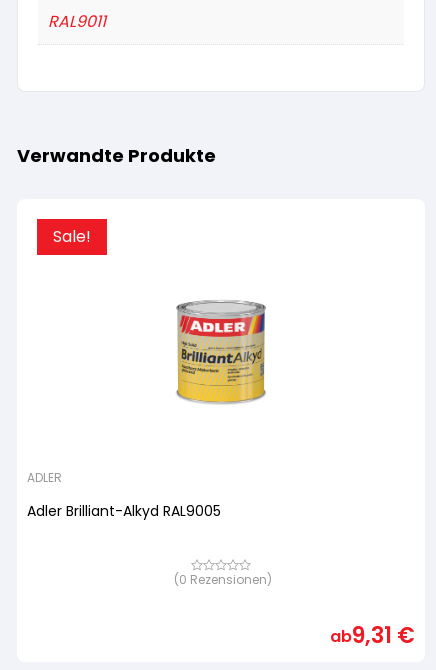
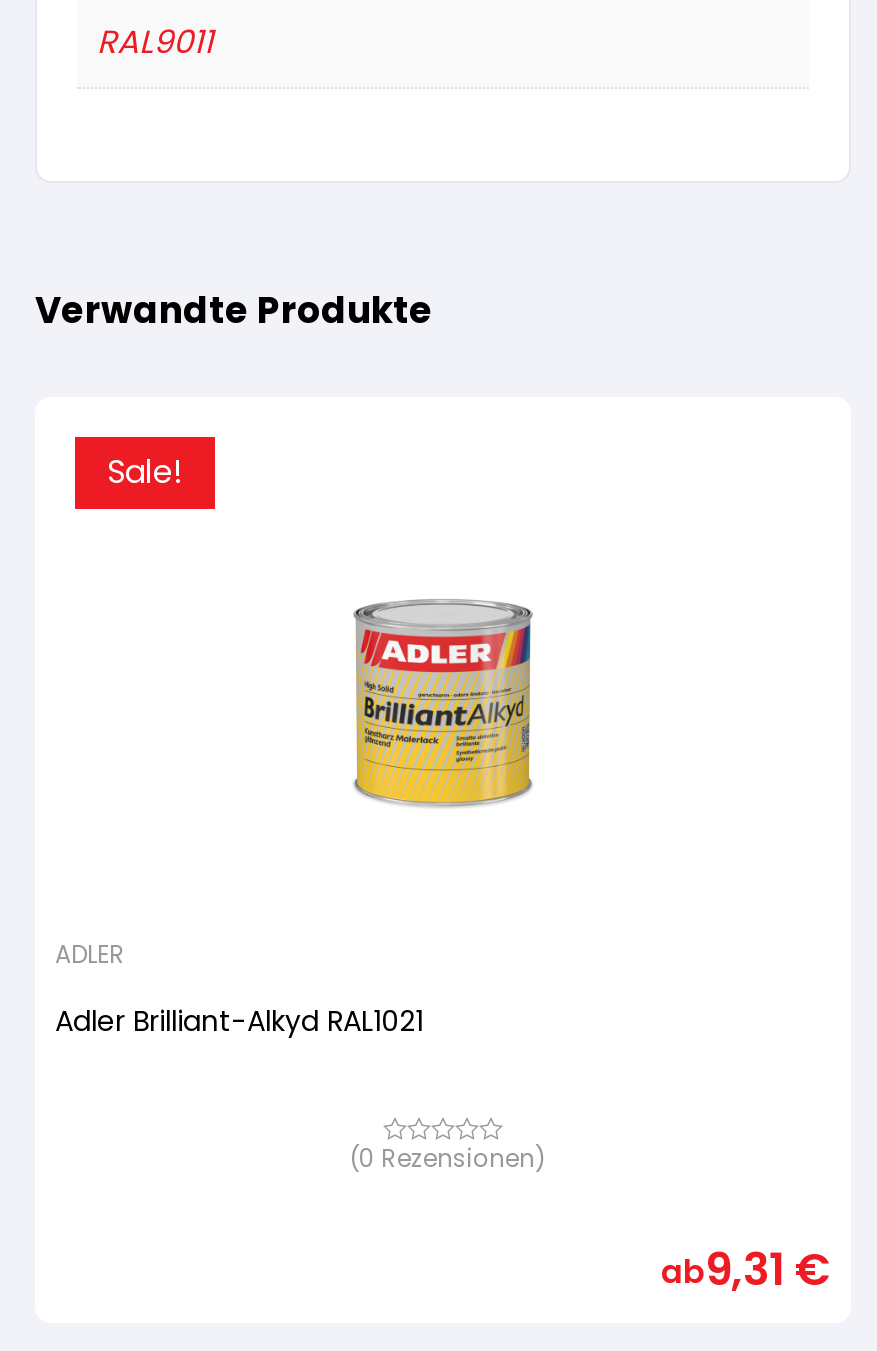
- Adler Brilliant-Alkyd RAL9005
+ Adler Brilliant-Alkyd RAL1021
